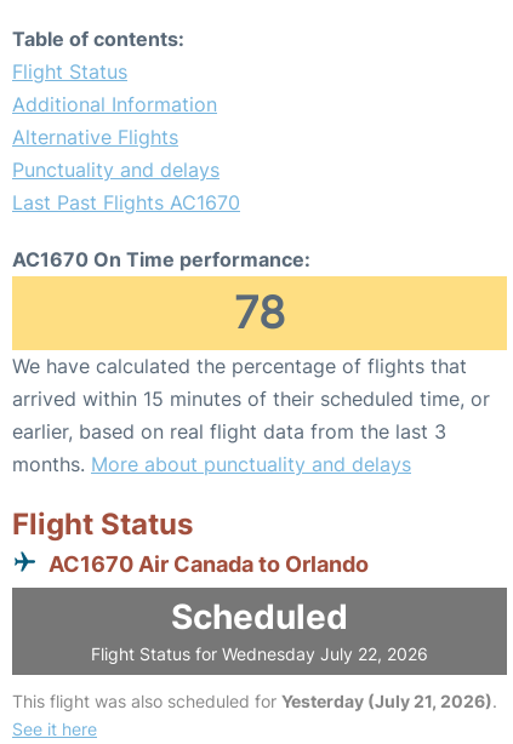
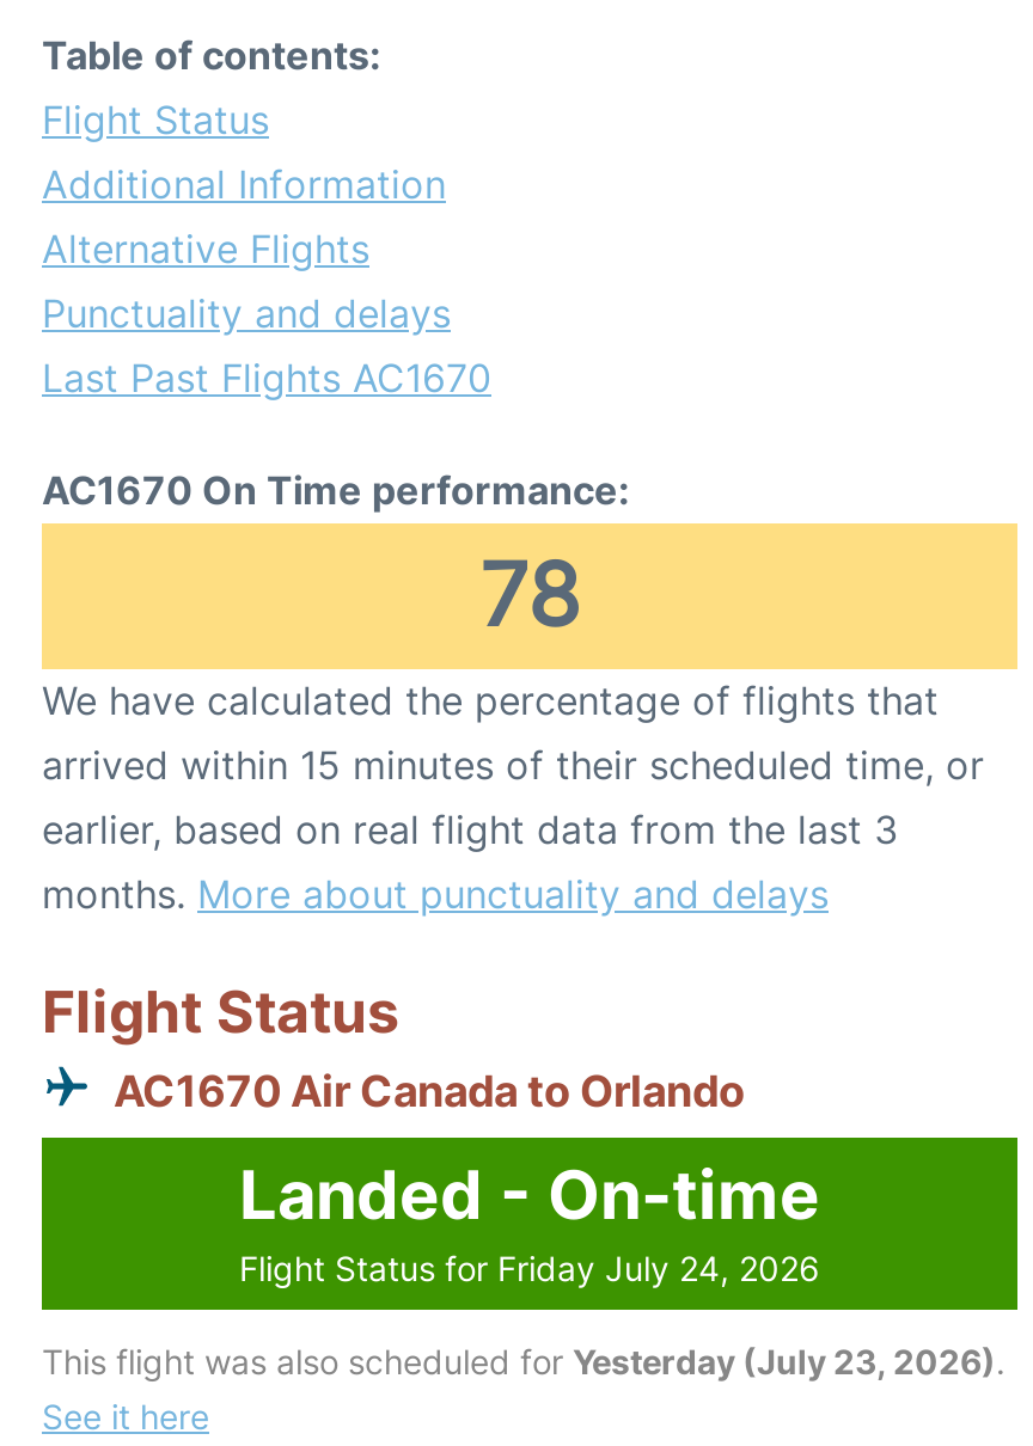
- Scheduled
- Flight Status for Wednesday July 22, 2026
+ Landed - On-time
+ Flight Status for Friday July 24, 2026

- This flight was also scheduled for Yesterday (July 21, 2026).
+ This flight was also scheduled for Yesterday (July 23, 2026).
